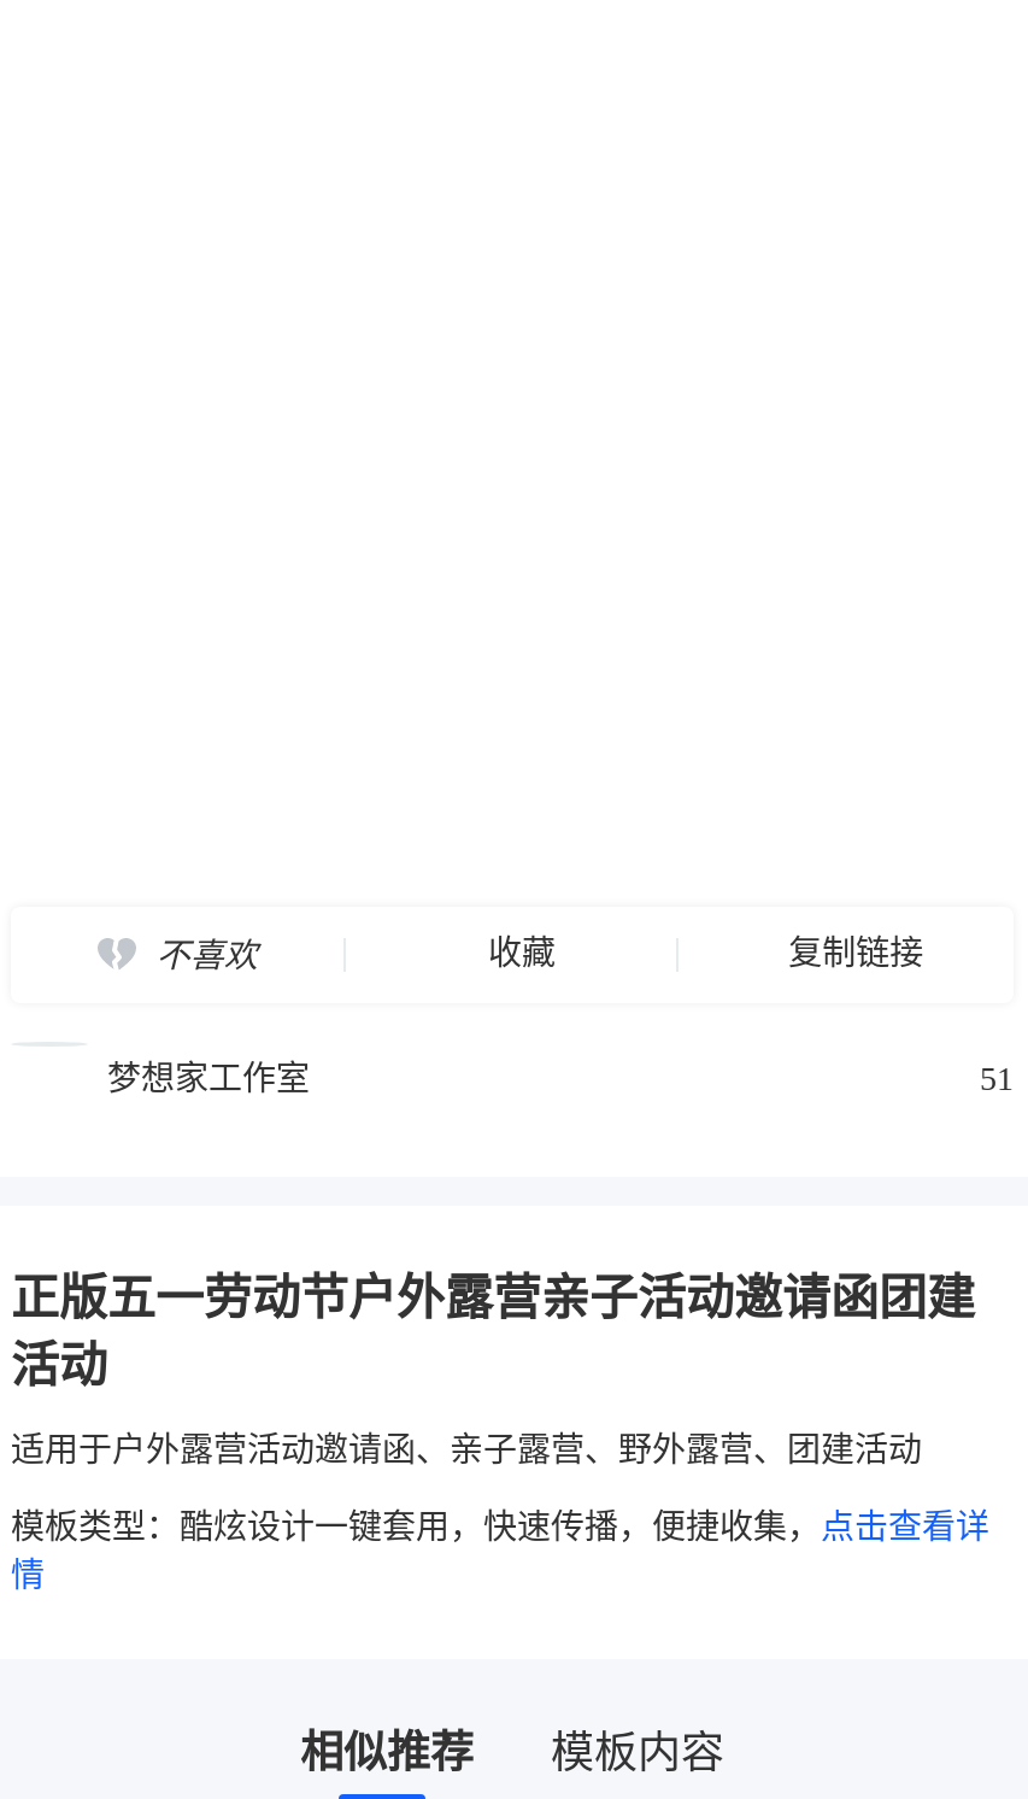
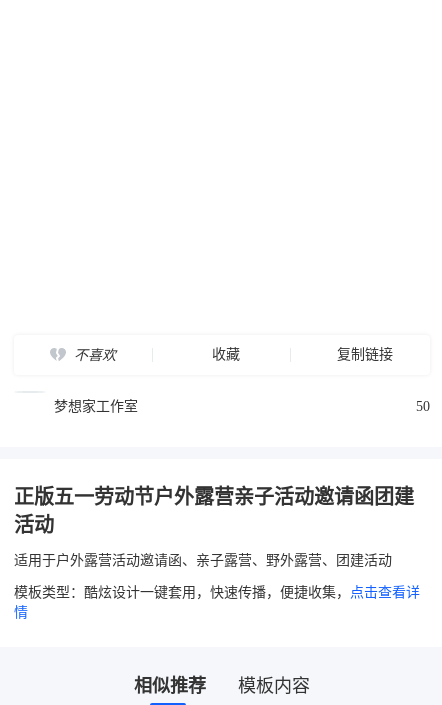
- 51
+ 50
